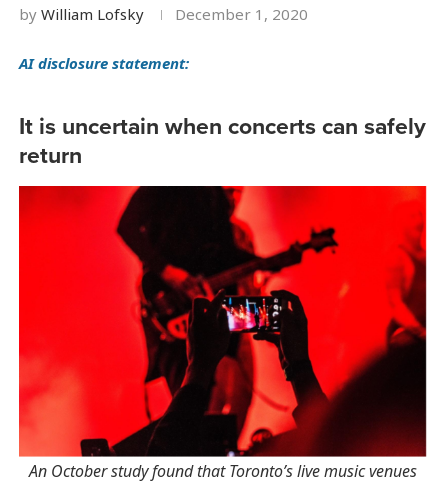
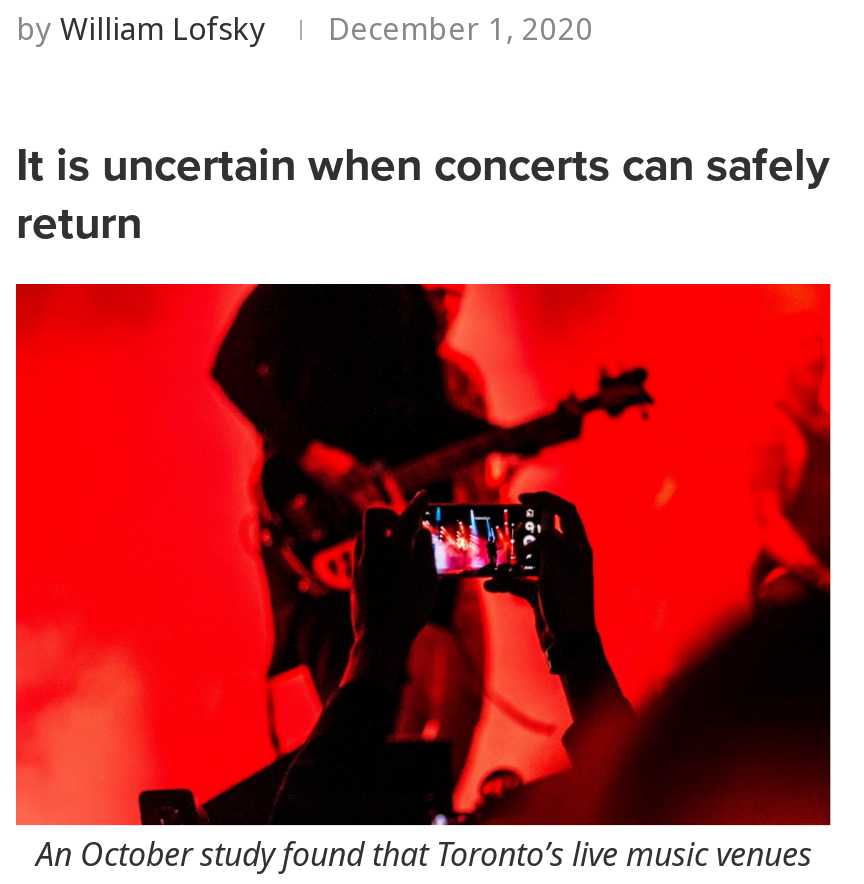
- AI disclosure statement:
